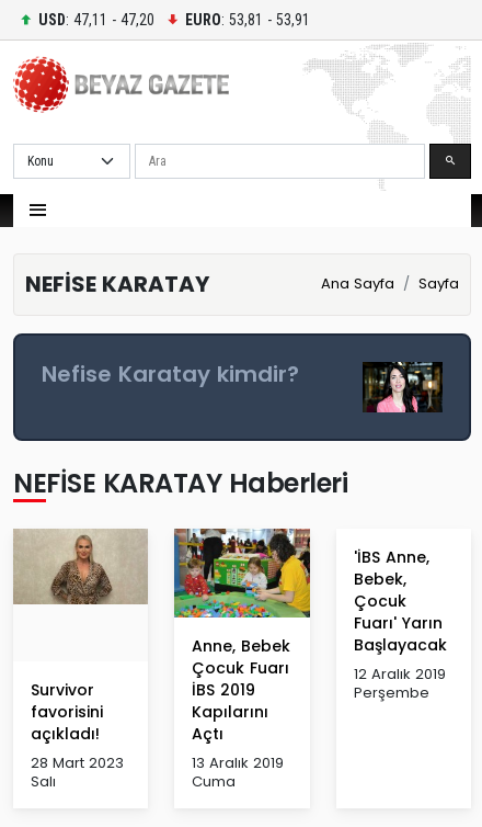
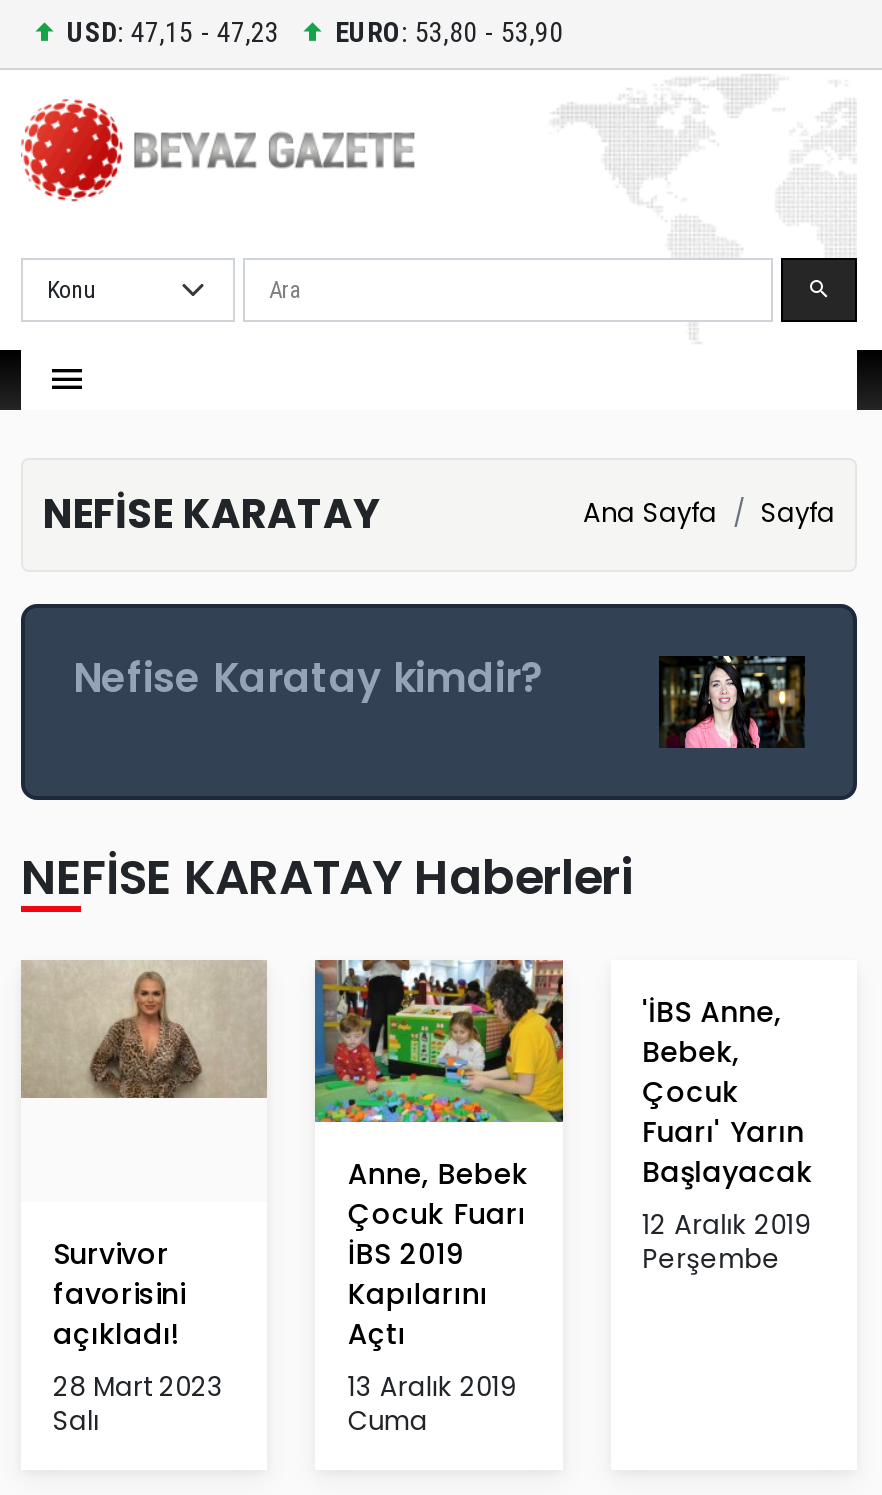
- USD: 47,11 - 47,20
+ USD: 47,15 - 47,23

- EURO: 53,81 - 53,91
+ EURO: 53,80 - 53,90
